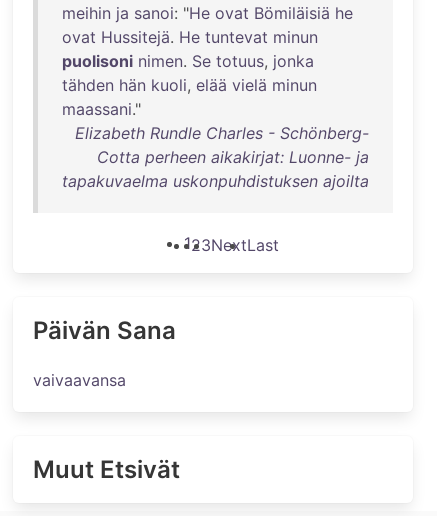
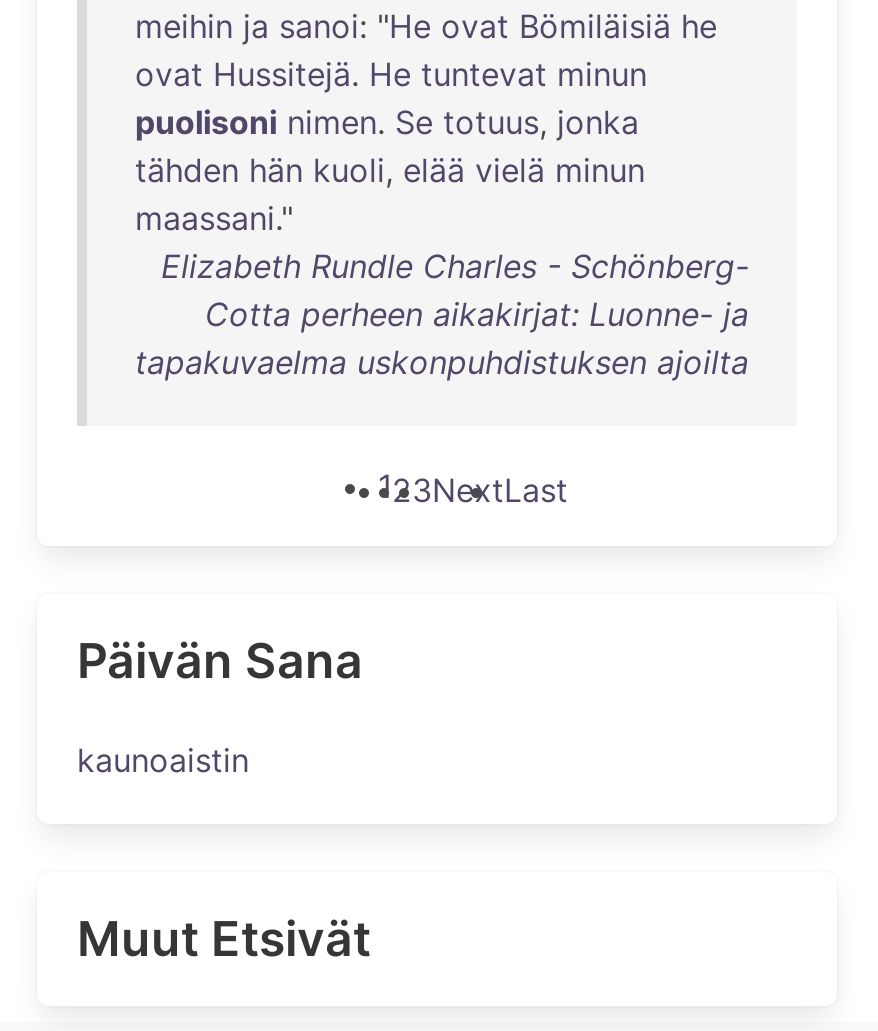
- vaivaavansa
+ kaunoaistin
